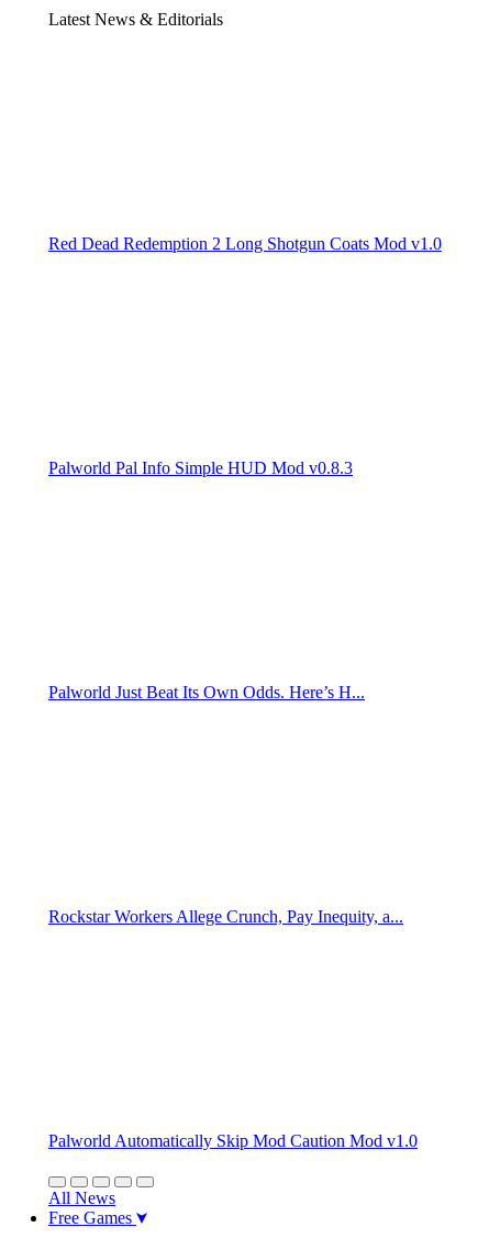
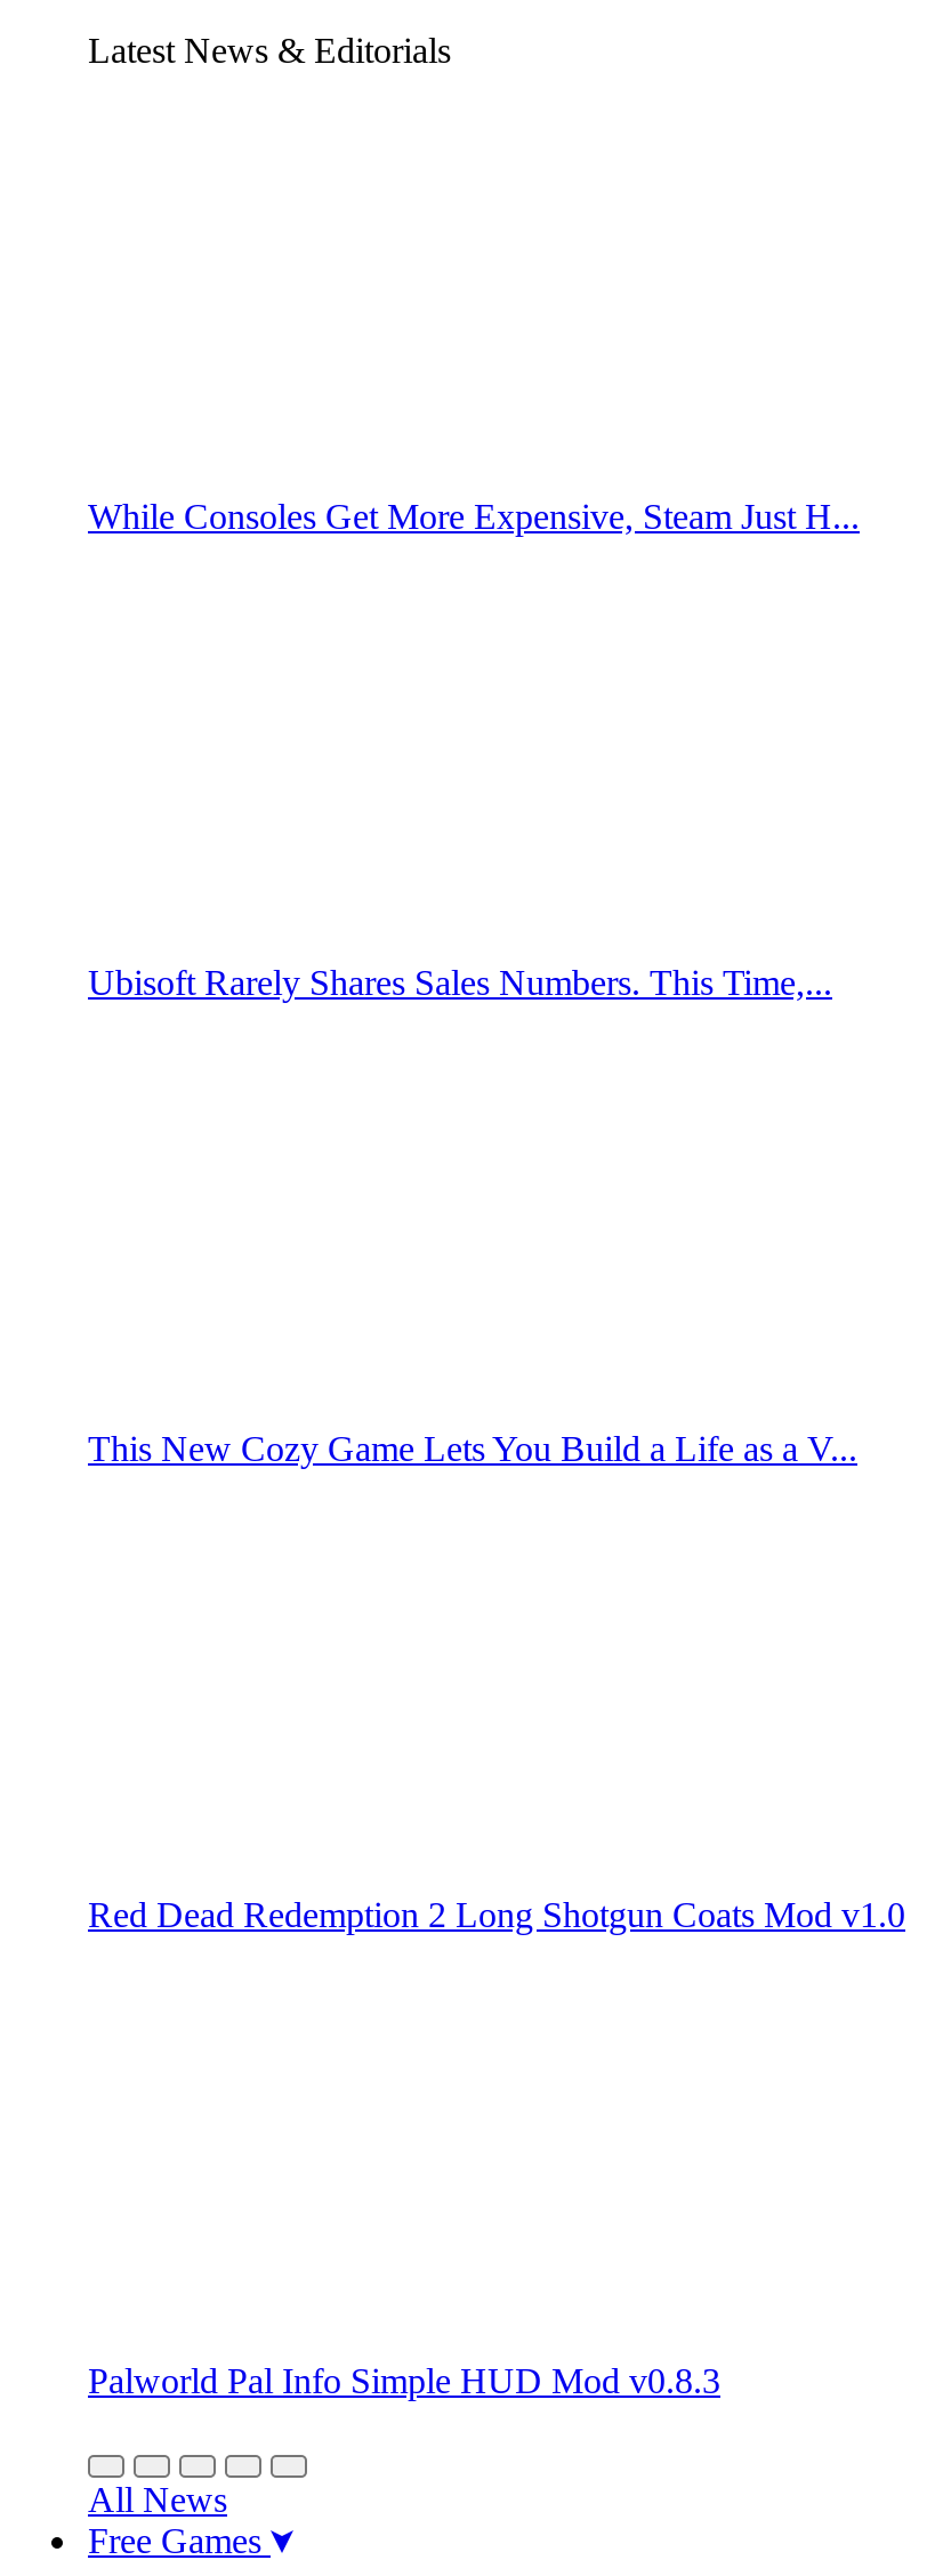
+ While Consoles Get More Expensive, Steam Just H...

+ Ubisoft Rarely Shares Sales Numbers. This Time,...

+ This New Cozy Game Lets You Build a Life as a V...

moved down: Red Dead Redemption 2 Long Shotgun Coats Mod v1.0 | Palworld Pal Info Simple HUD Mod v0.8.3

- Palworld Just Beat Its Own Odds. Here’s H...

- Rockstar Workers Allege Crunch, Pay Inequity, a...

- Palworld Automatically Skip Mod Caution Mod v1.0
